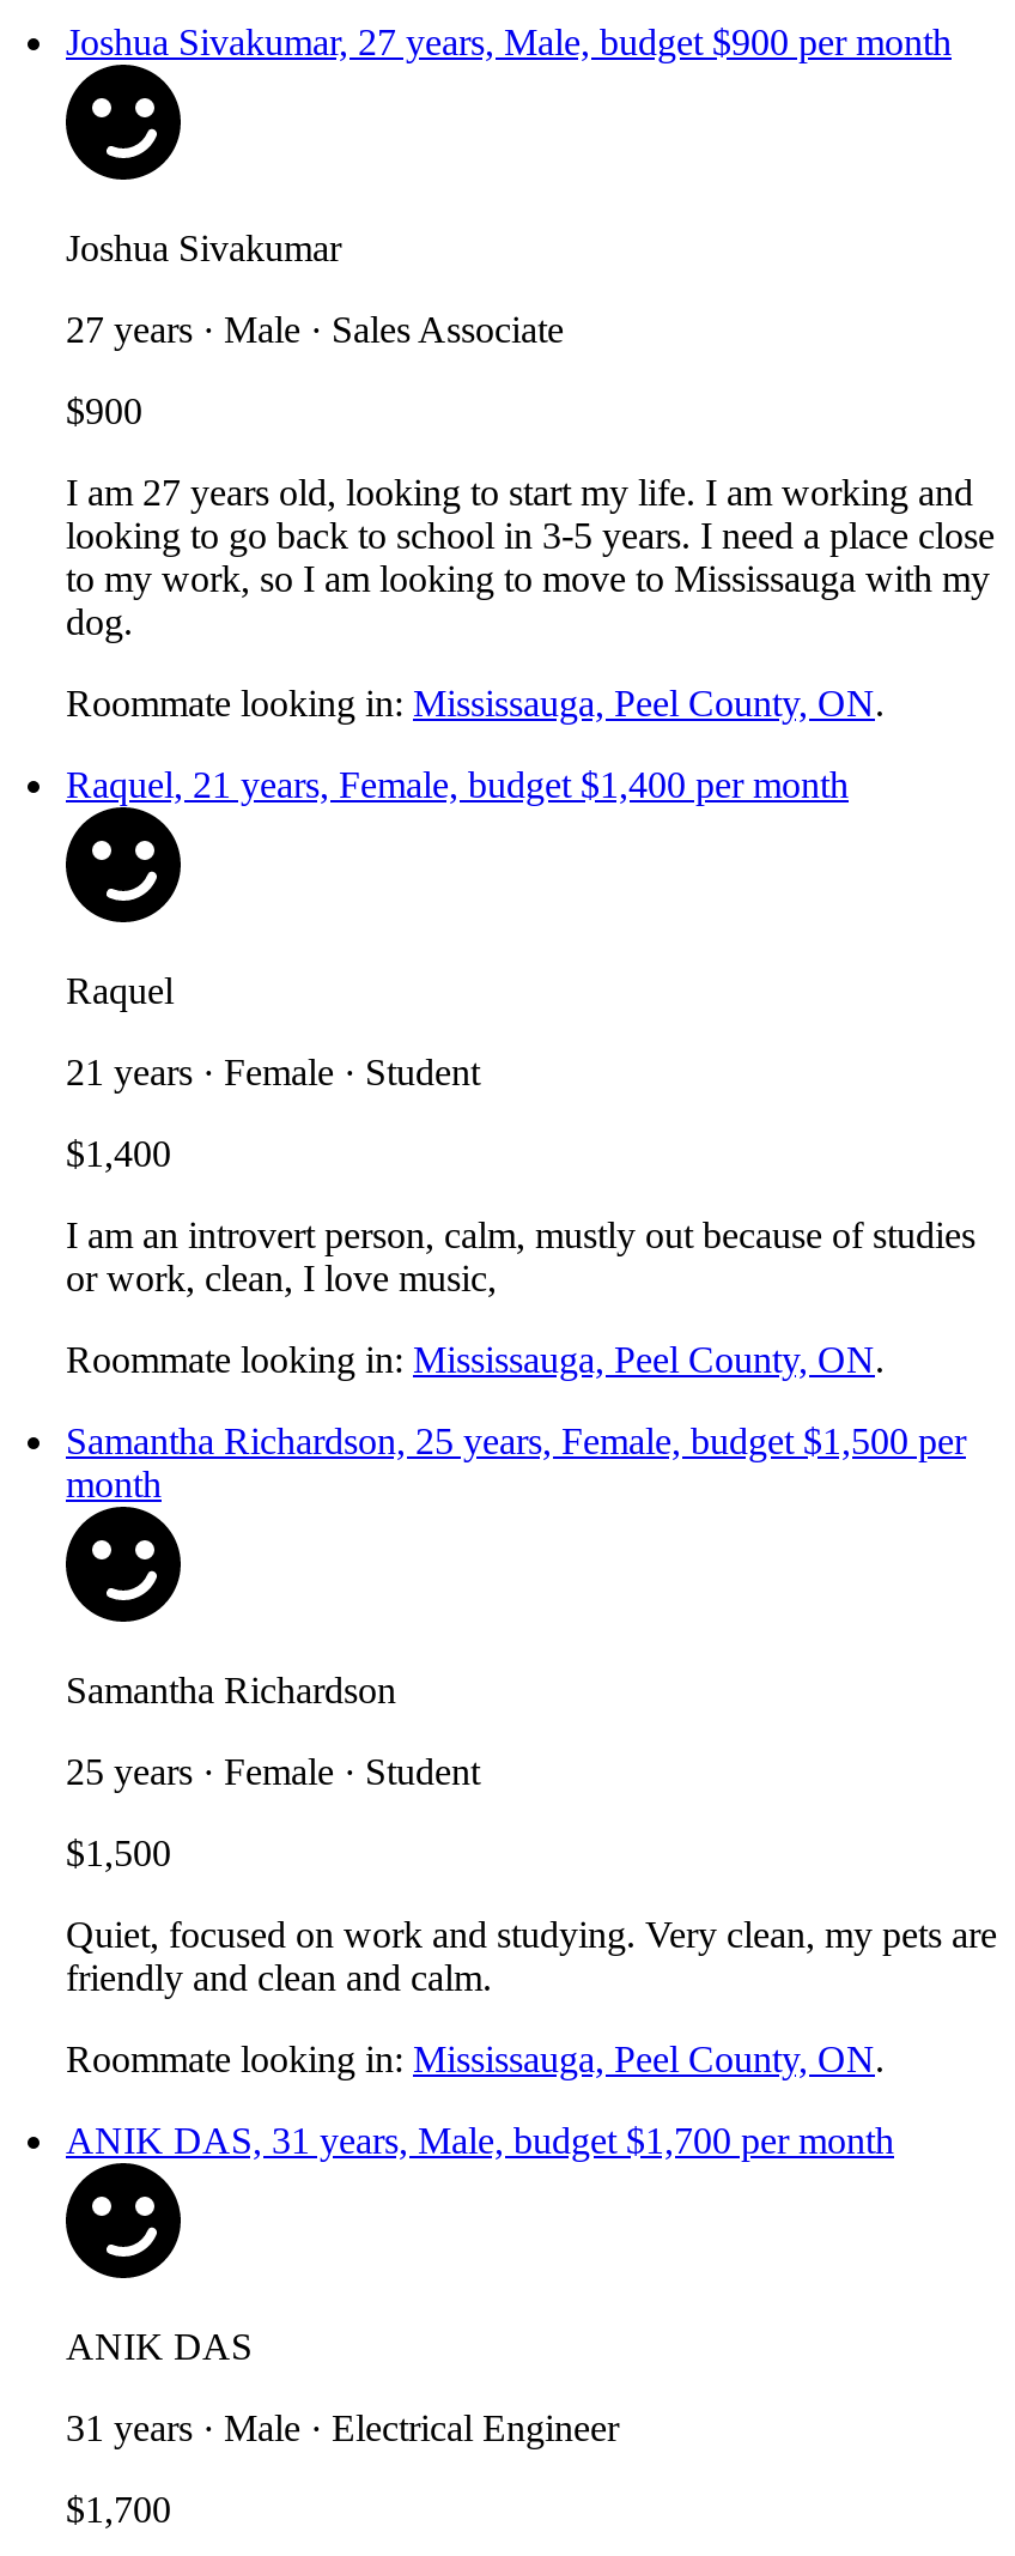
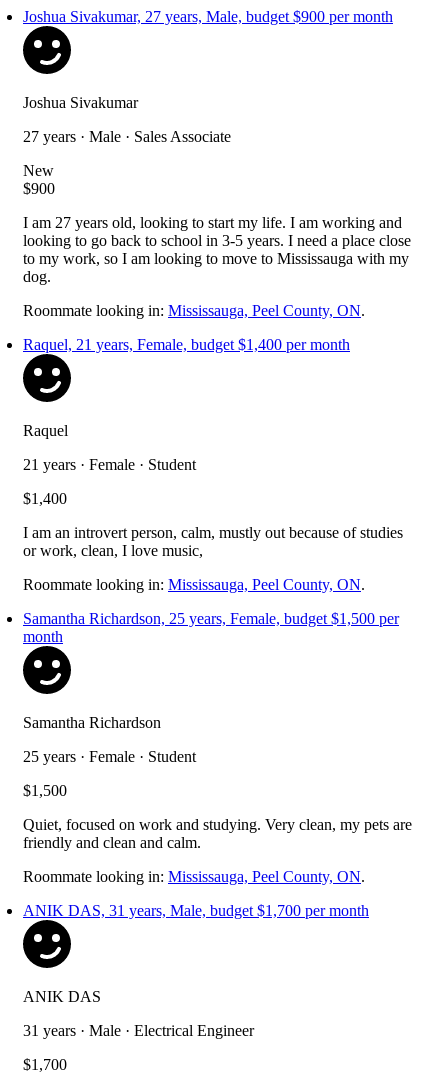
+ New
